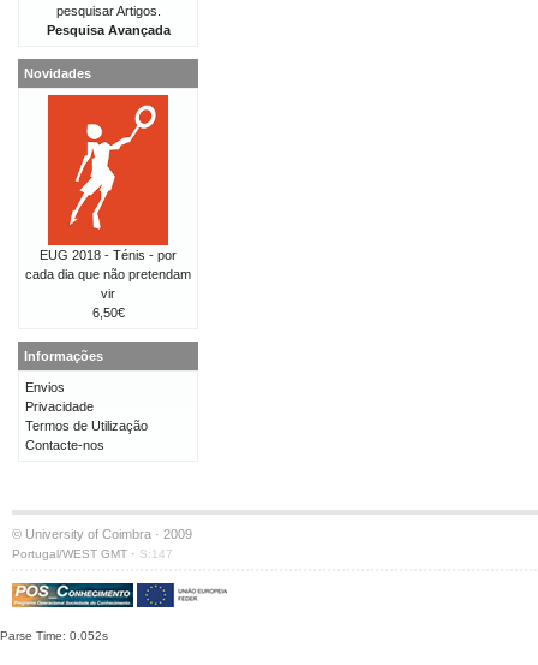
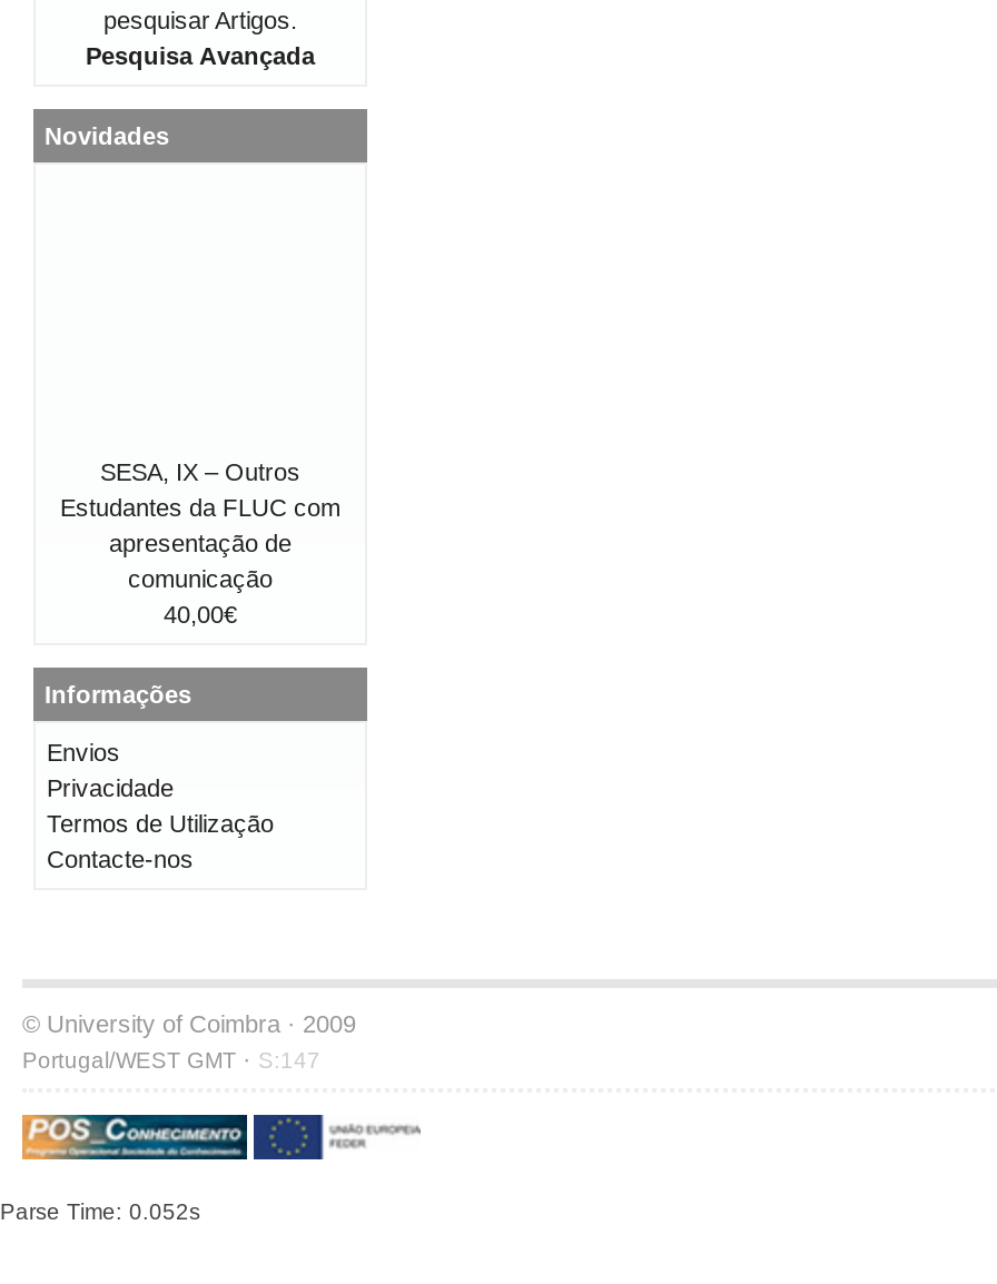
- [image]

- EUG 2018 - Ténis - por
- cada dia que não pretendam
- vir
- 6,50€
+ SESA, IX – Outros
+ Estudantes da FLUC com
+ apresentação de
+ comunicação
+ 40,00€
